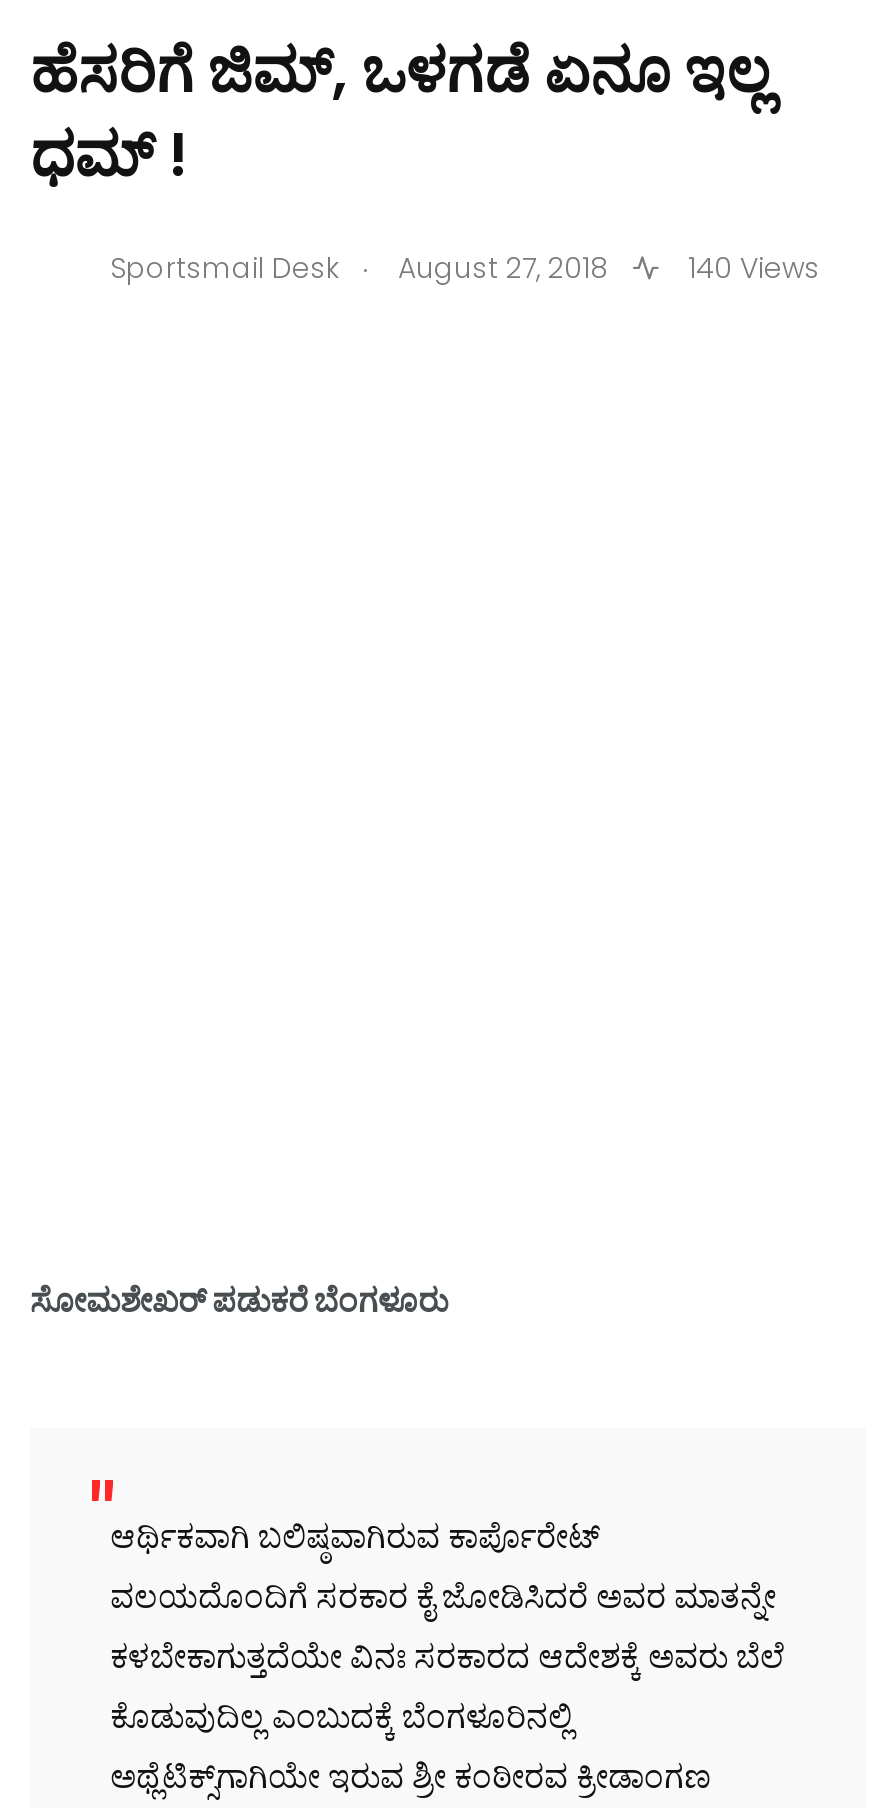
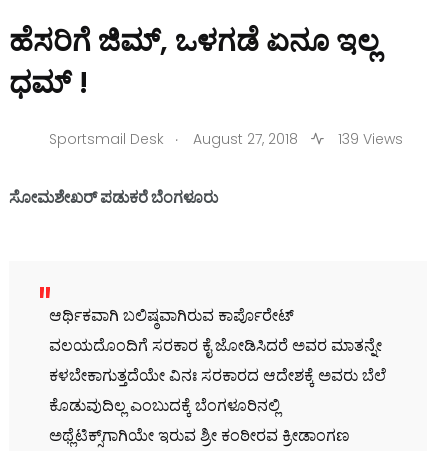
- Sportsmail Desk . August 27, 2018 140 Views
+ Sportsmail Desk . August 27, 2018 139 Views
